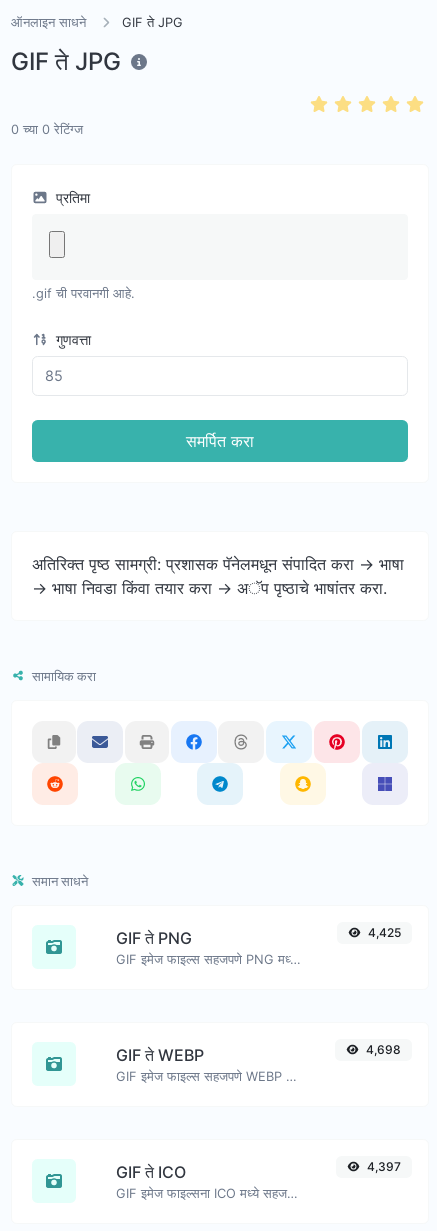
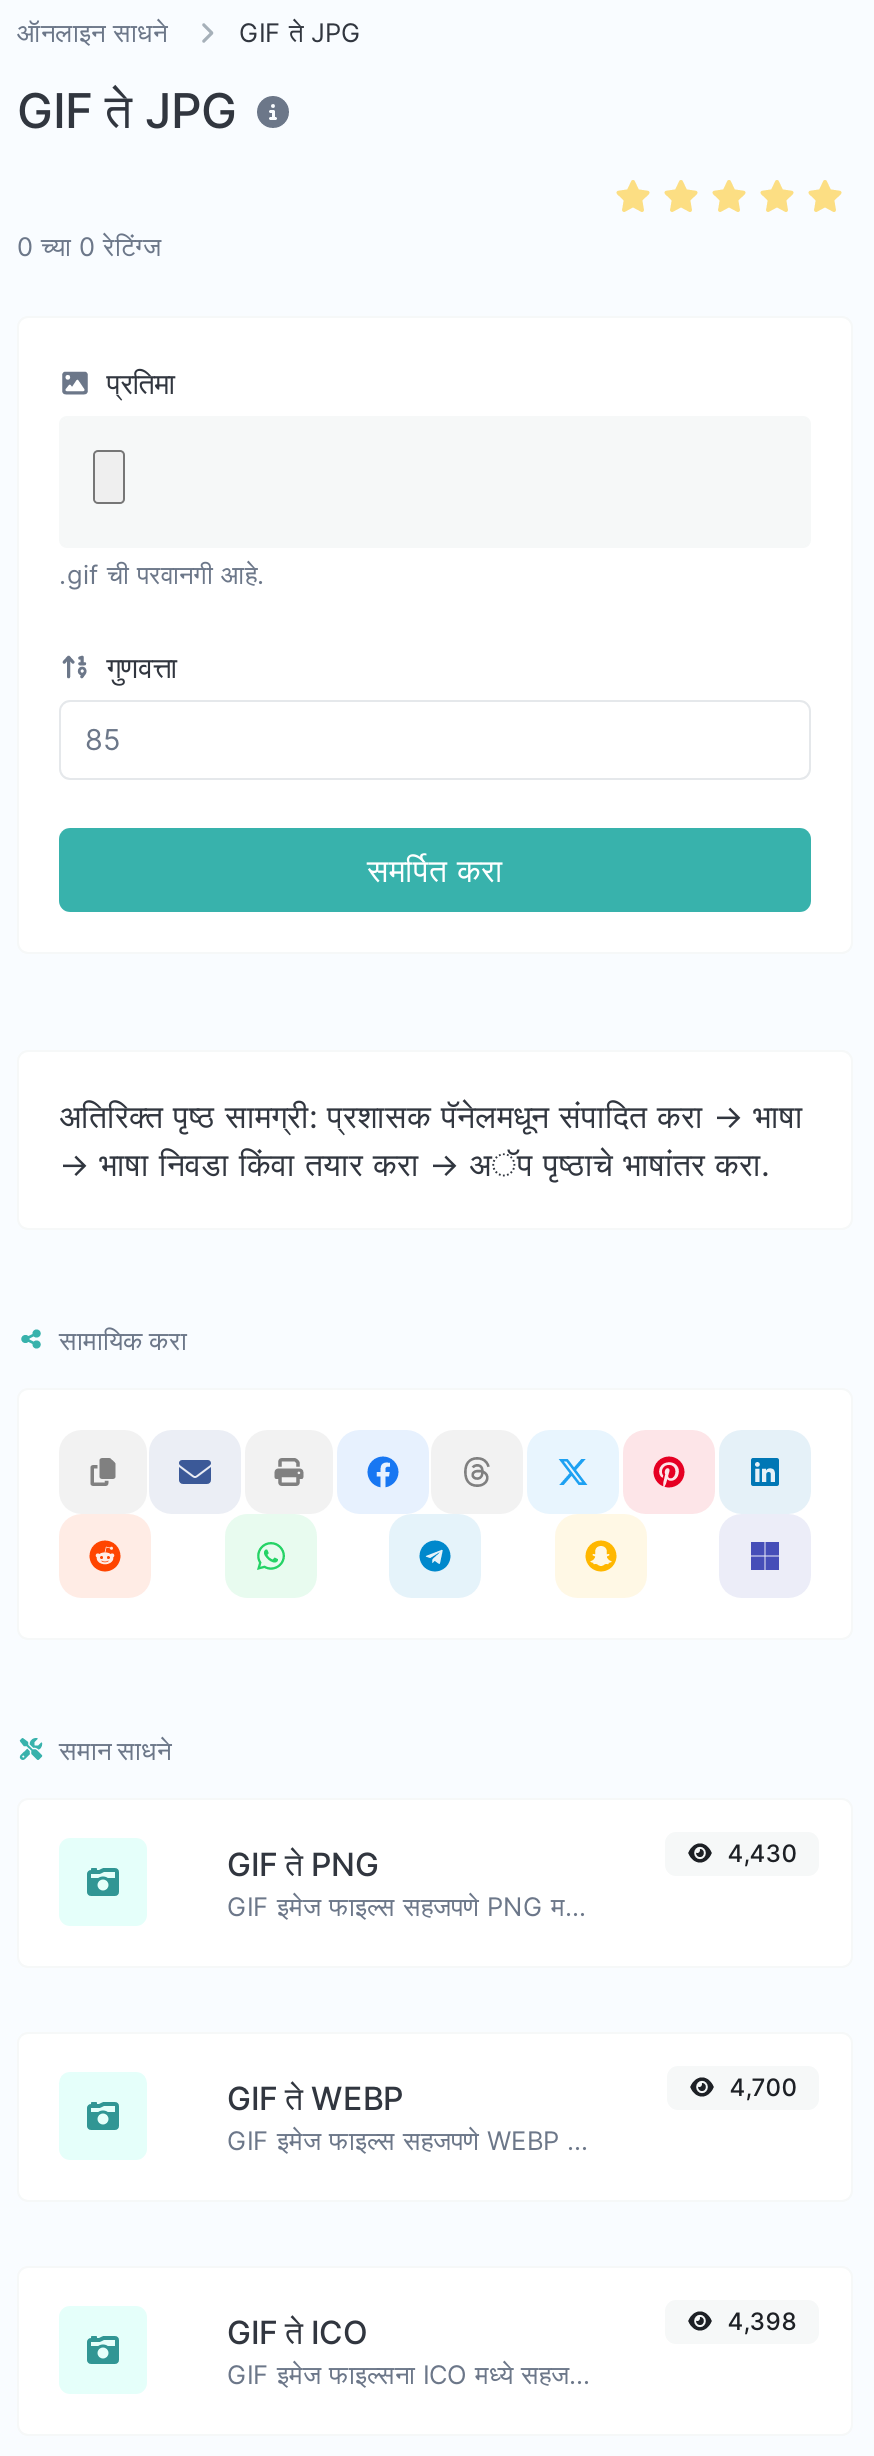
- 4,425
+ 4,430

- 4,698
+ 4,700

- 4,397
+ 4,398
